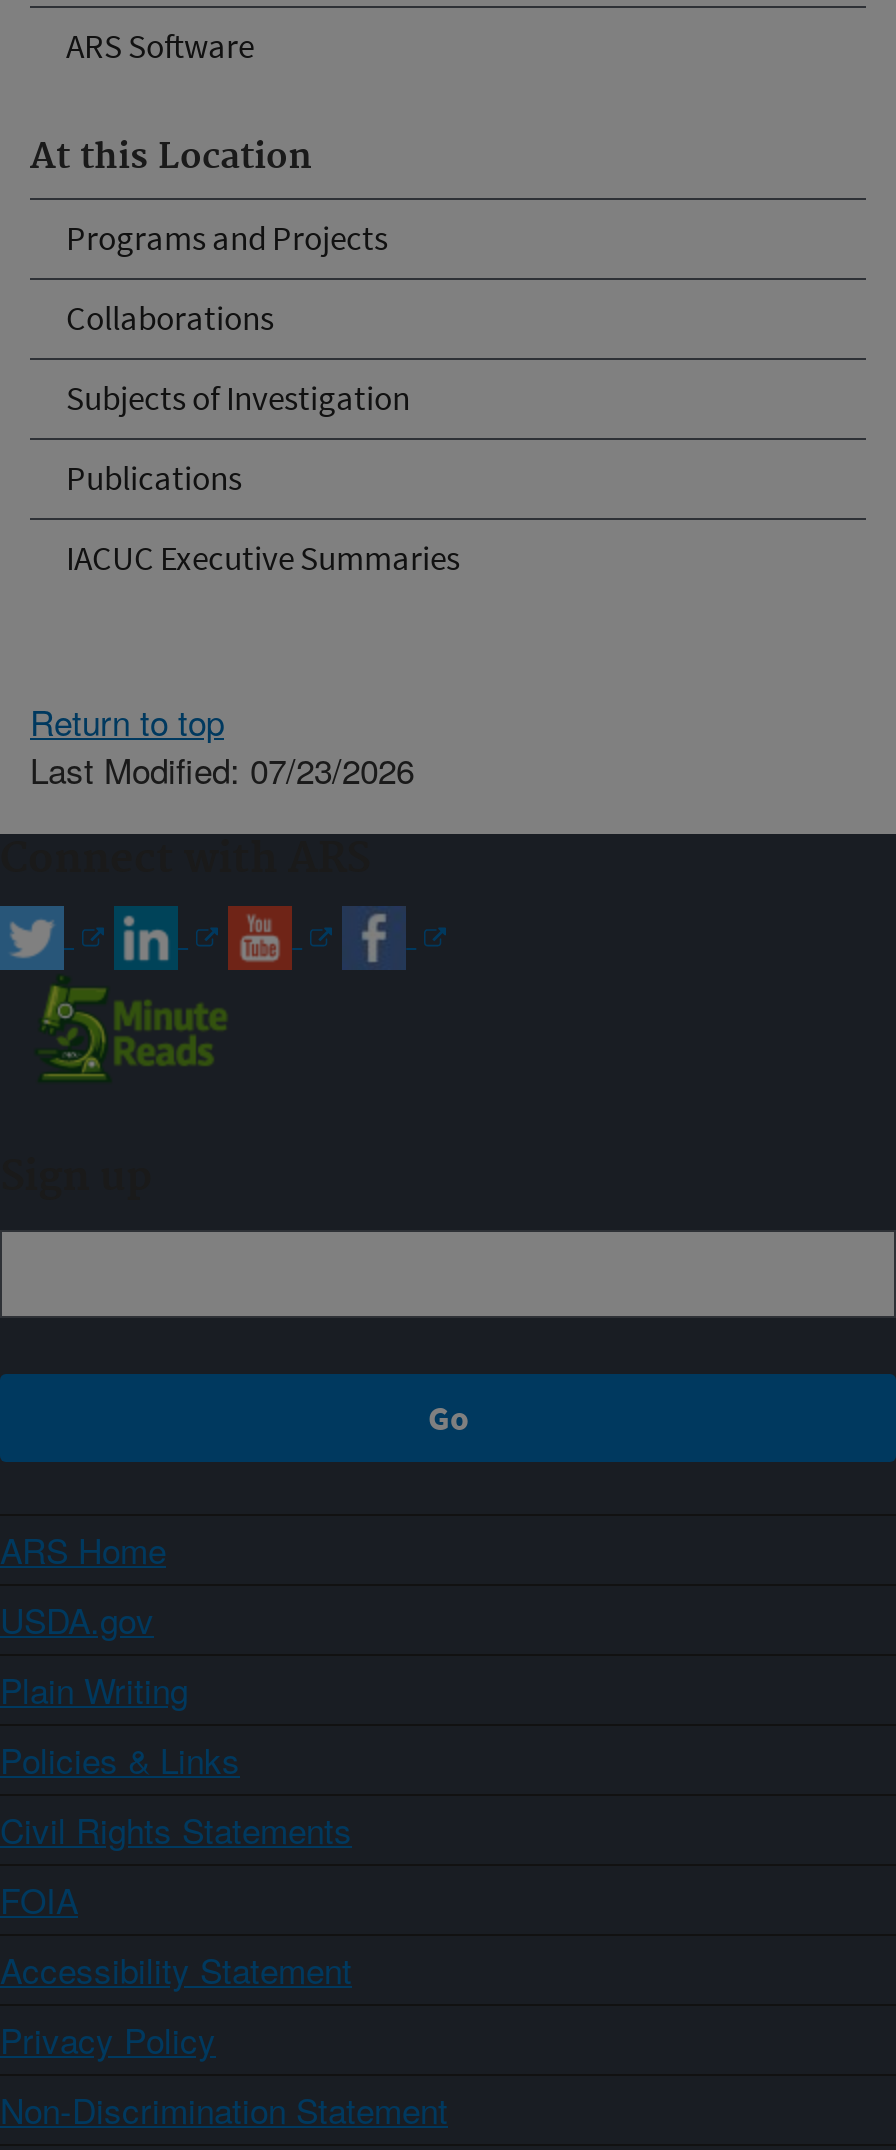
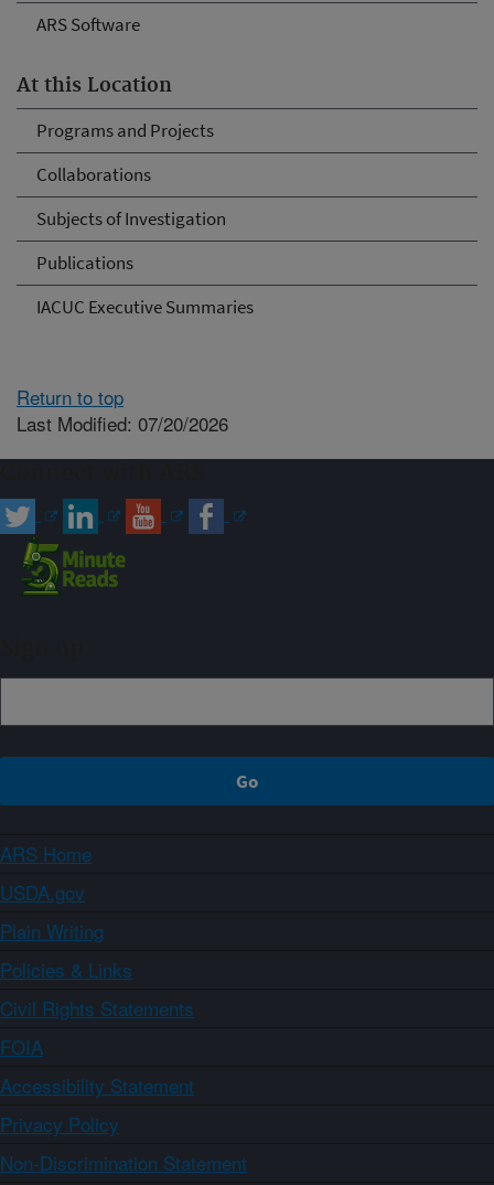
- Last Modified: 07/23/2026
+ Last Modified: 07/20/2026
